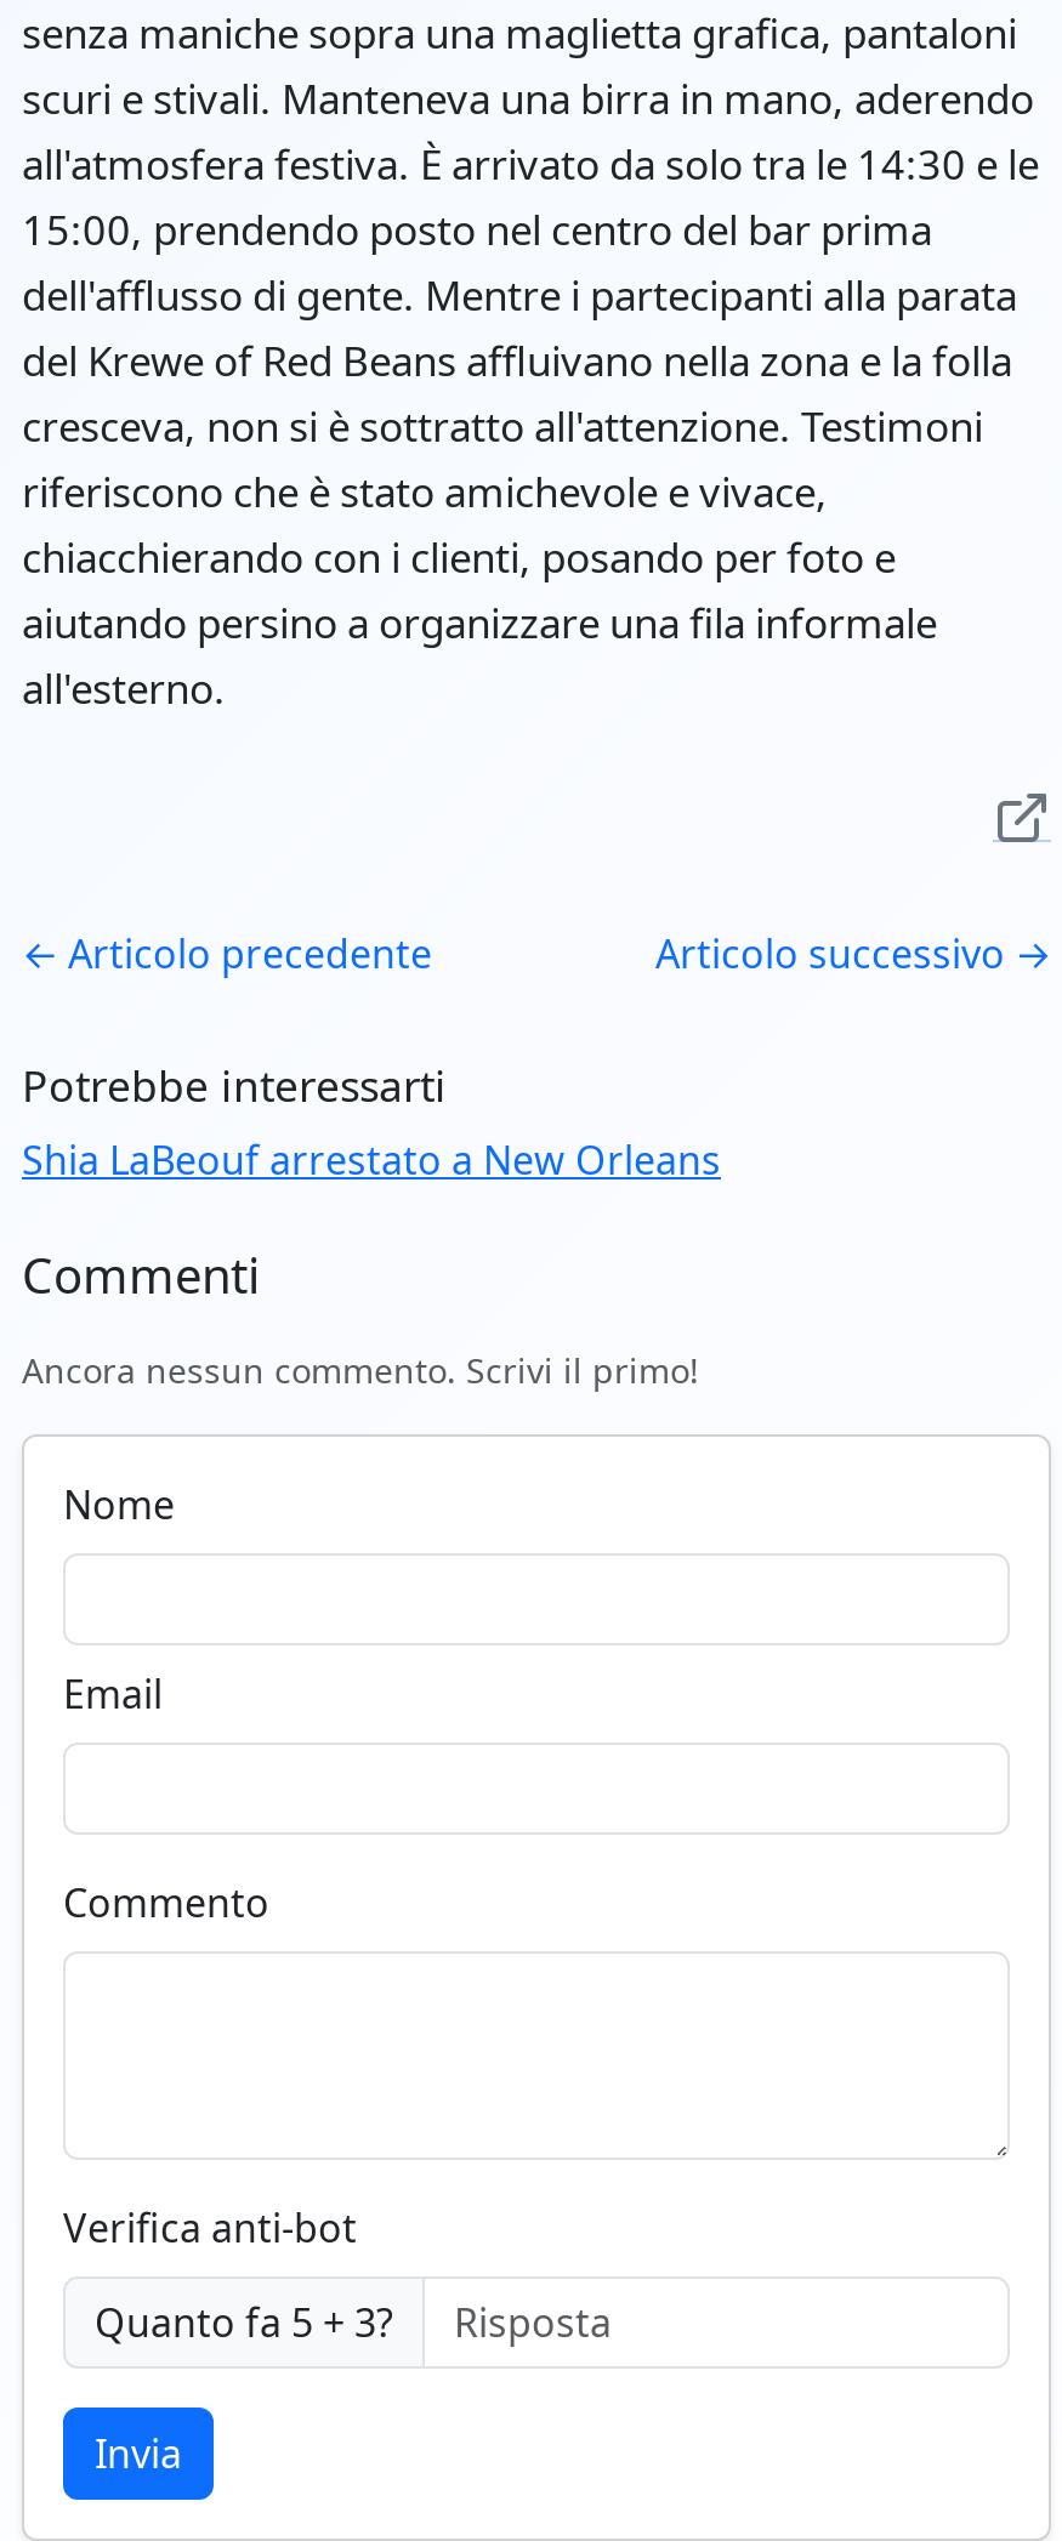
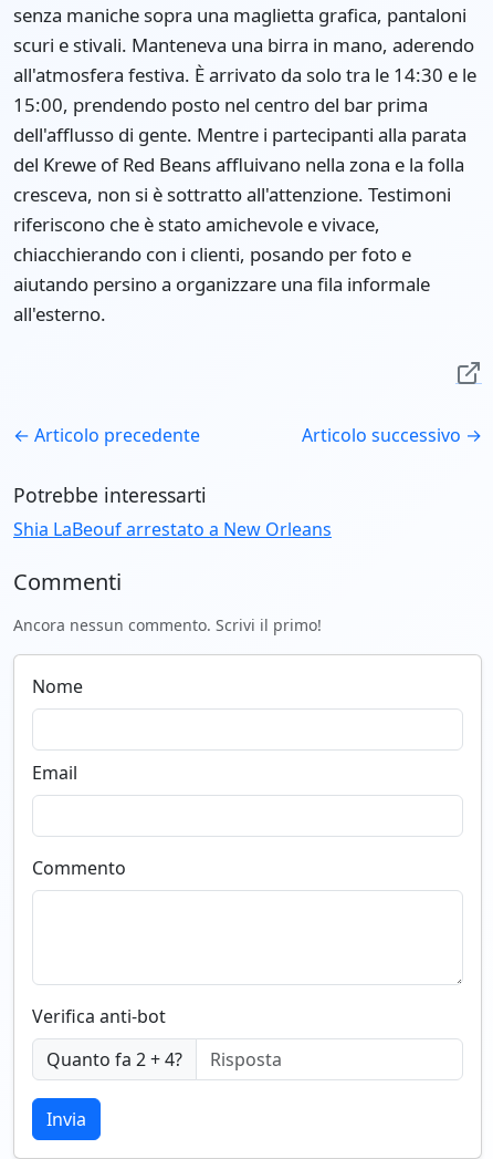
- Quanto fa 5 + 3?
+ Quanto fa 2 + 4?
